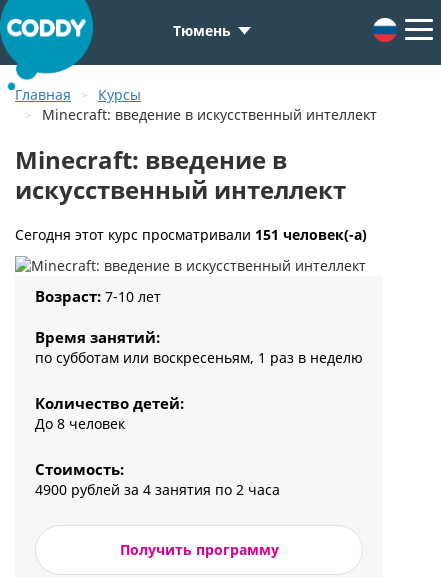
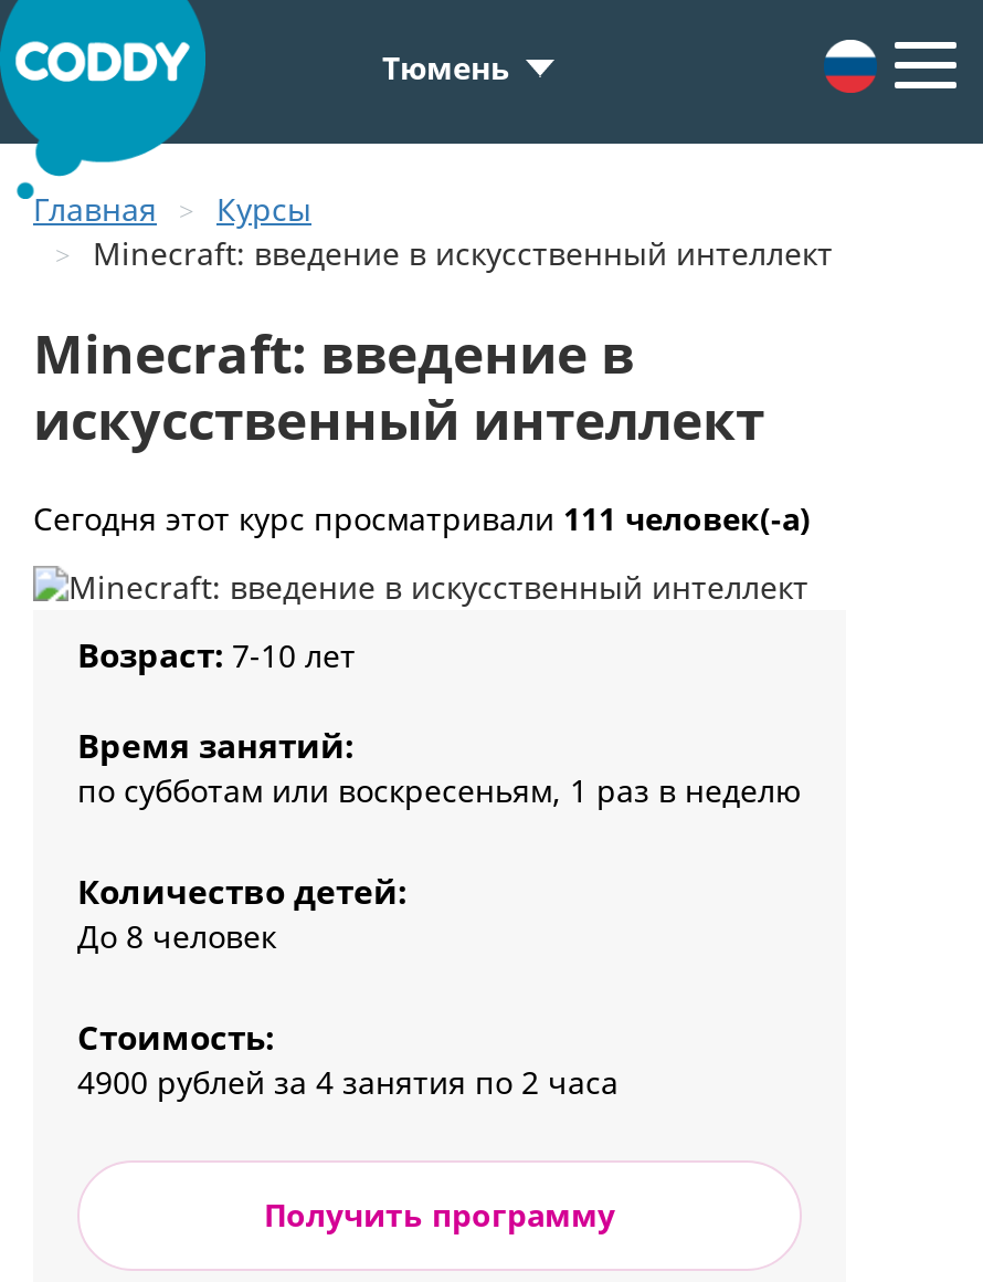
- Сегодня этот курс просматривали 151 человек(-а)
+ Сегодня этот курс просматривали 111 человек(-а)
